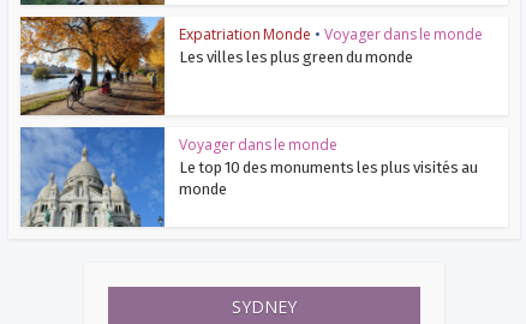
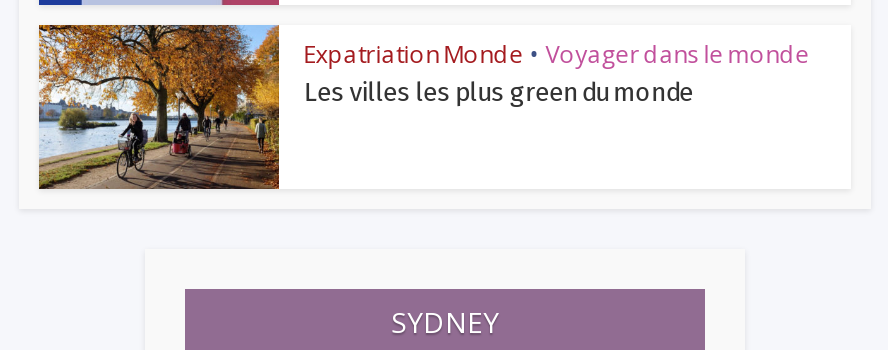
- [image]
- Voyager dans le monde
- Le top 10 des monuments les plus visités au
- monde
